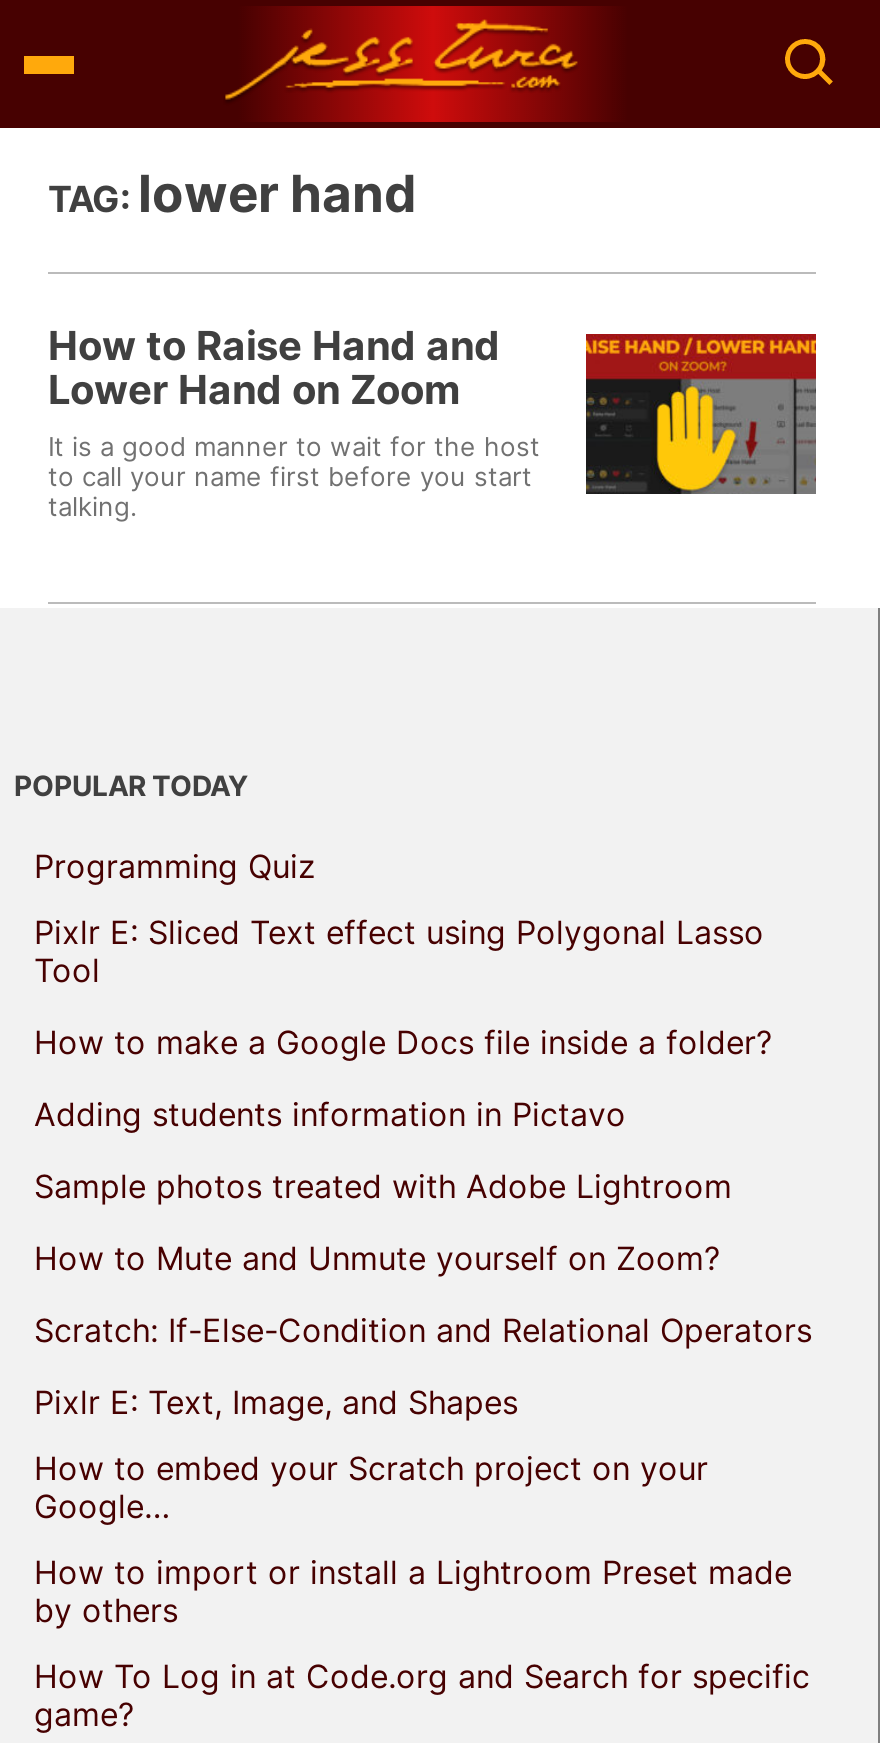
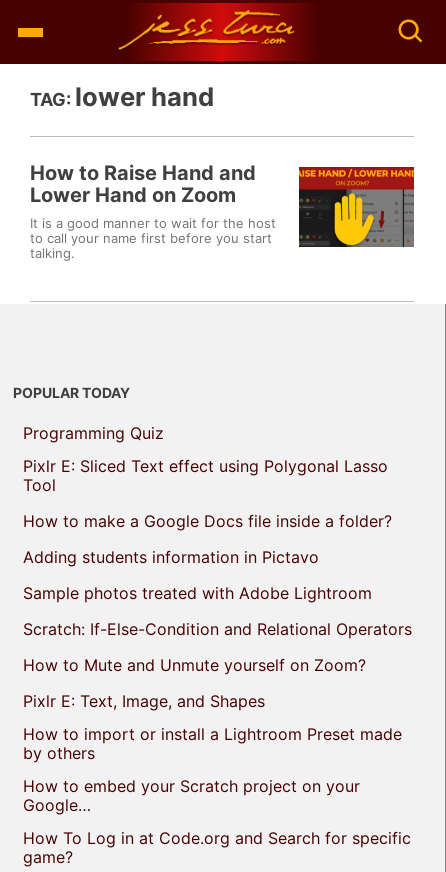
moved down: How to Mute and Unmute yourself on Zoom?

moved up: Scratch: If-Else-Condition and Relational Operators

moved down: How to embed your Scratch project on your | Google…

moved up: How to import or install a Lightroom Preset made | by others
